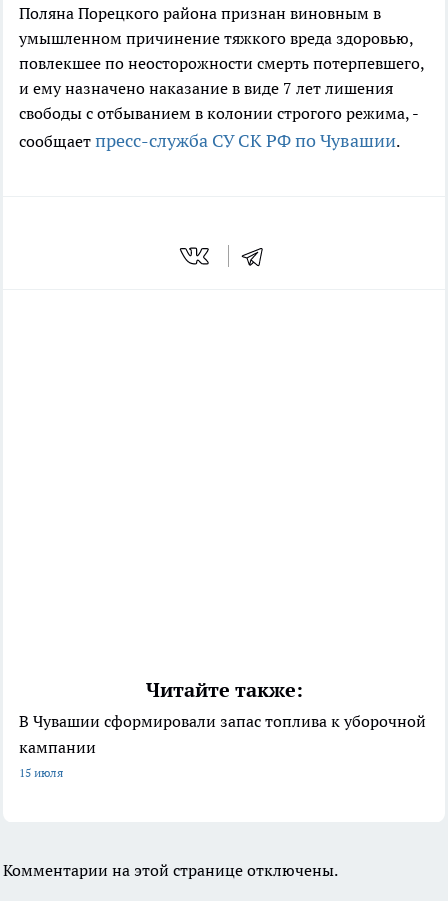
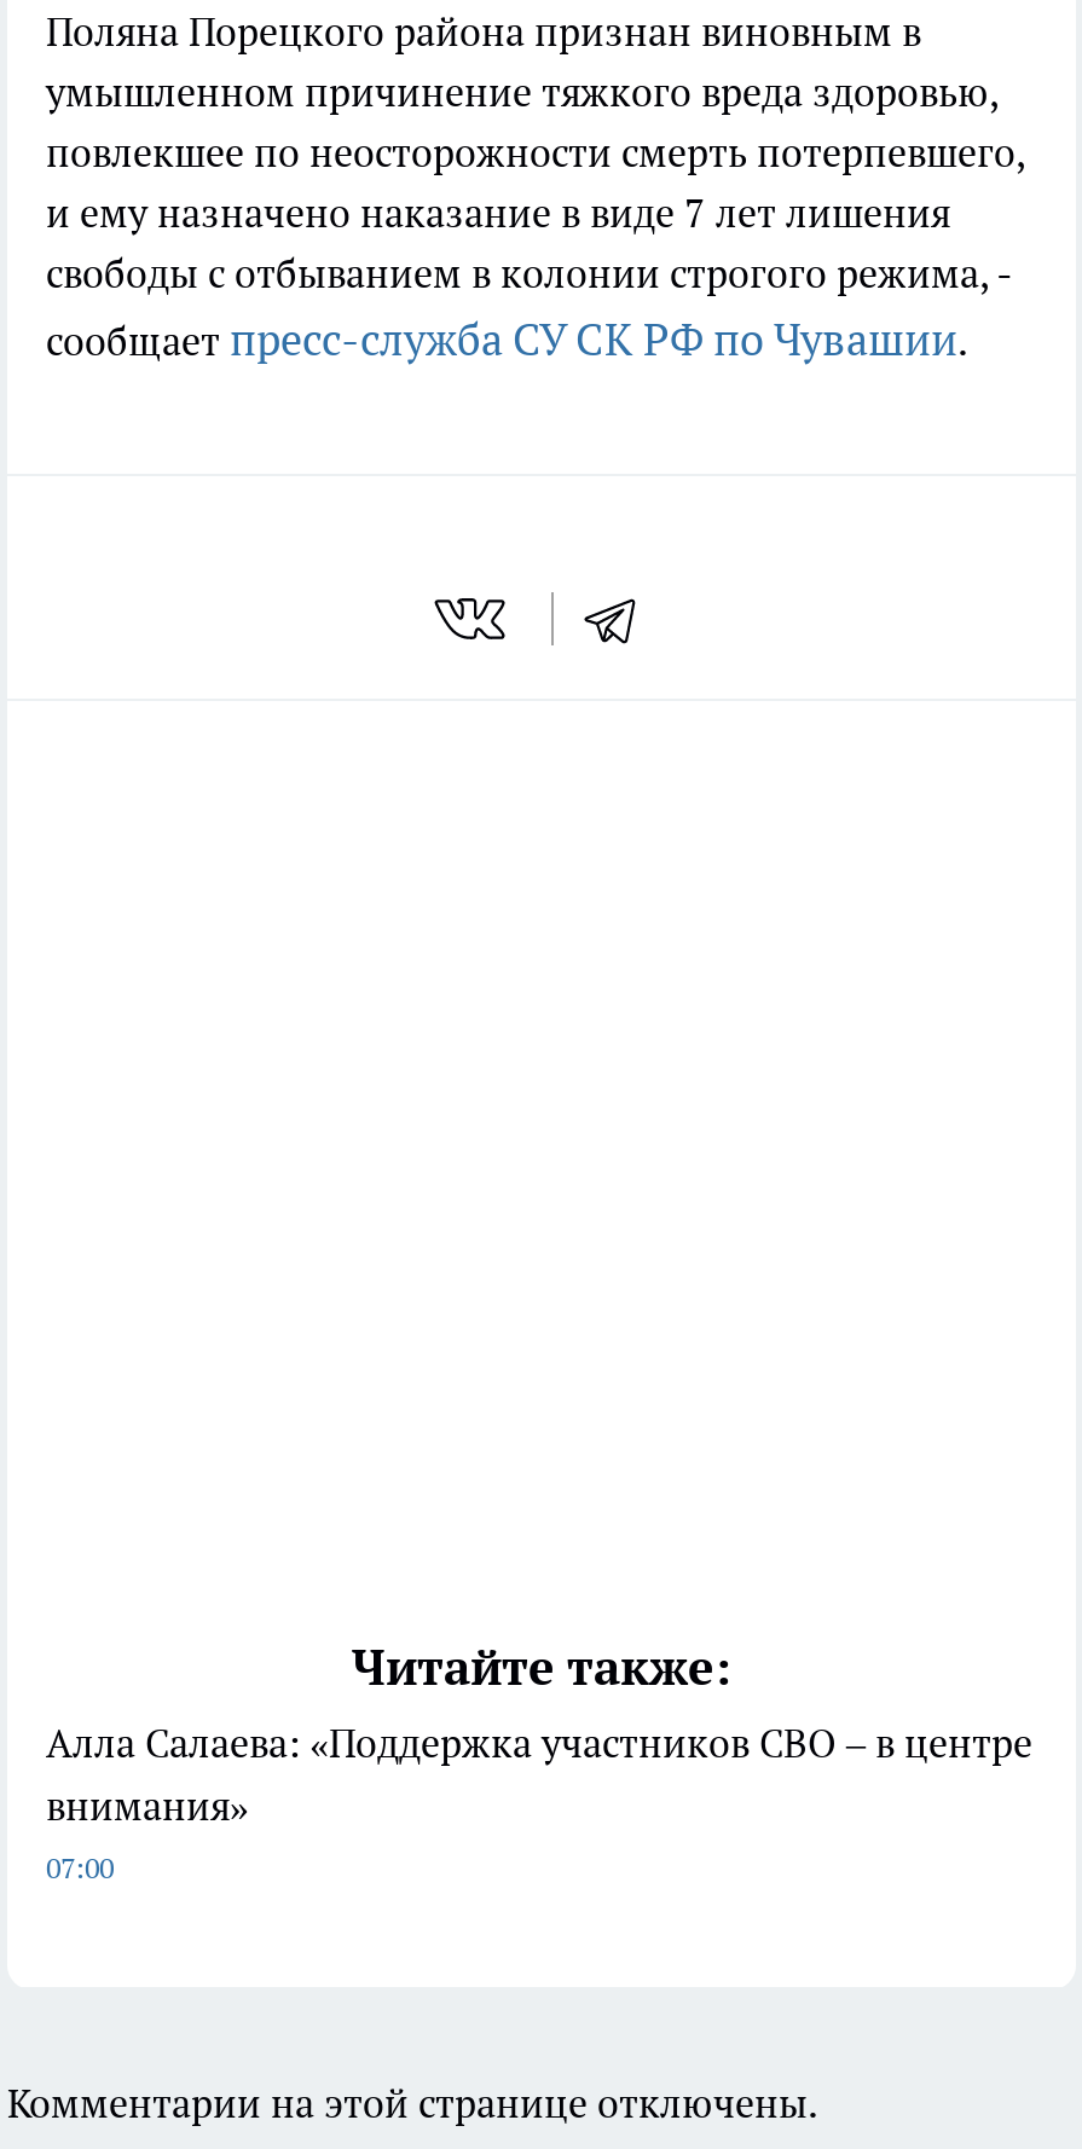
- В Чувашии сформировали запас топлива к уборочной
- кампании
- 15 июля
+ Алла Салаева: «Поддержка участников СВО – в центре
+ внимания»
+ 07:00
